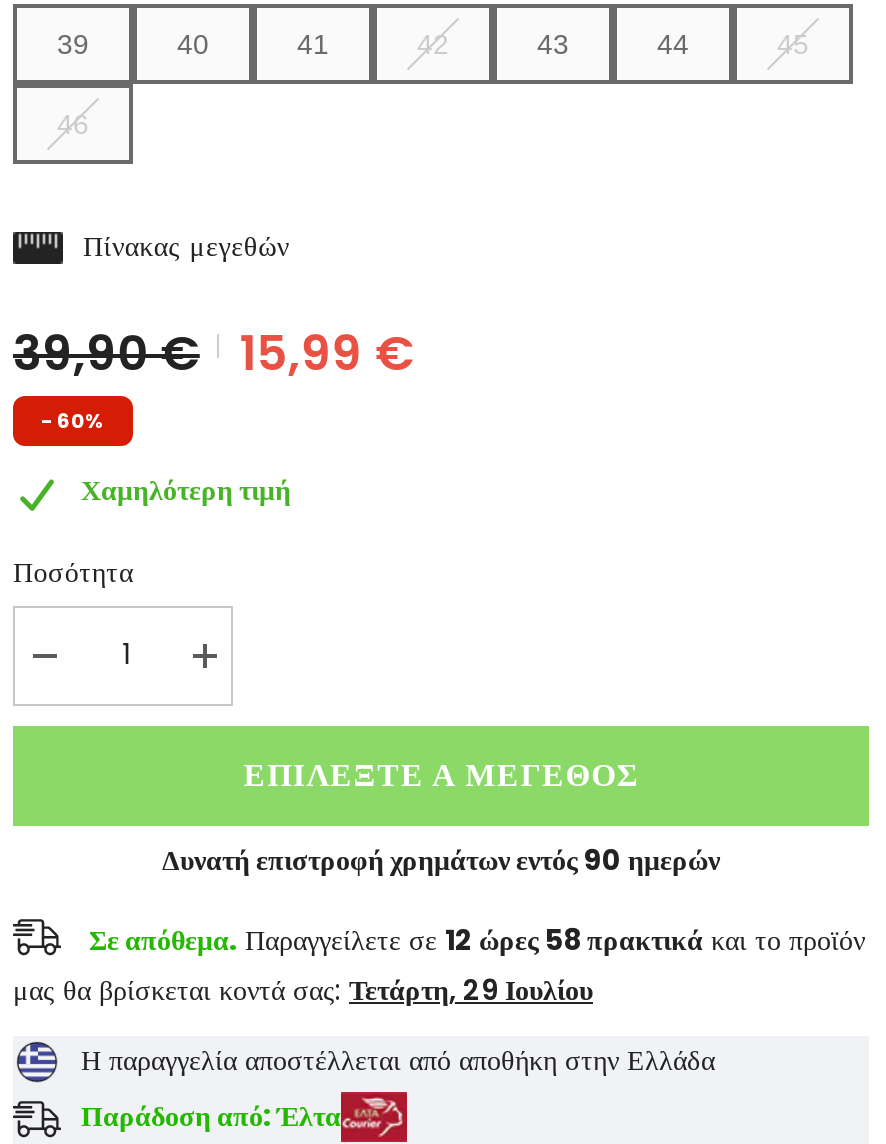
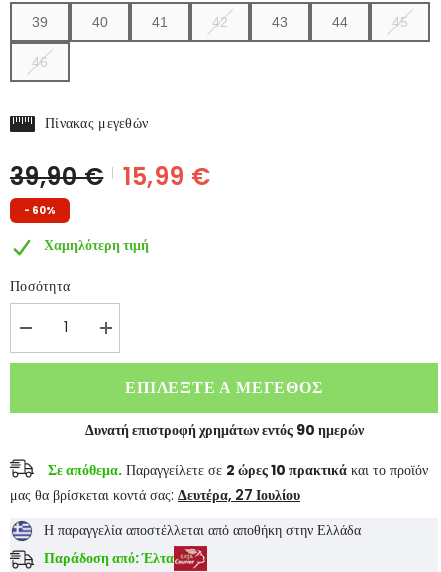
- Σε απόθεμα. Παραγγείλετε σε 12 ώρες 58 πρακτικά και το προϊόν
+ Σε απόθεμα. Παραγγείλετε σε 2 ώρες 10 πρακτικά και το προϊόν

- μας θα βρίσκεται κοντά σας: Τετάρτη, 29 Ιουλίου
+ μας θα βρίσκεται κοντά σας: Δευτέρα, 27 Ιουλίου
